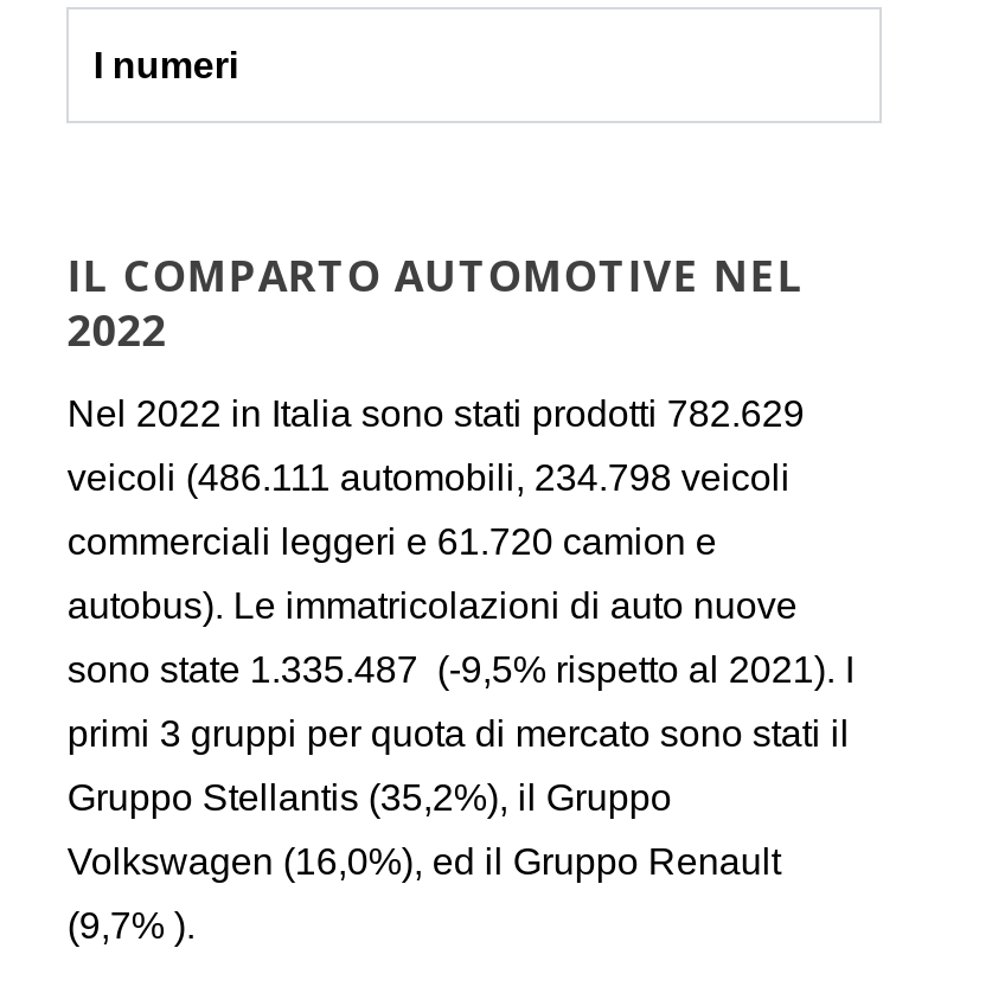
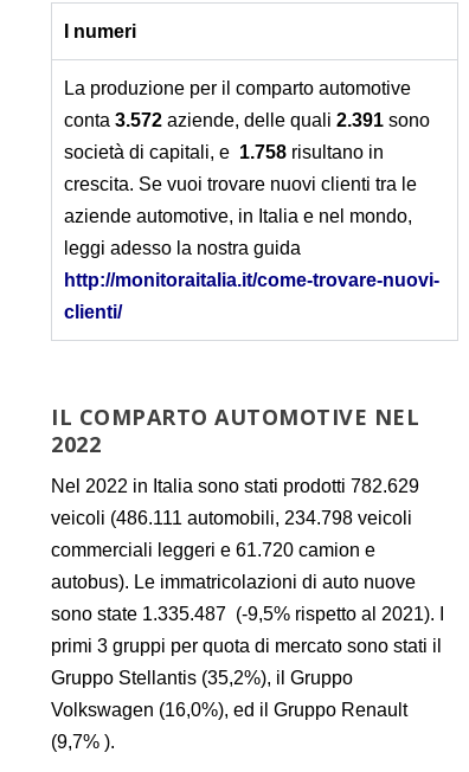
+ La produzione per il comparto automotive
+ conta 3.572 aziende, delle quali 2.391 sono
+ società di capitali, e 1.758 risultano in
+ crescita. Se vuoi trovare nuovi clienti tra le
+ aziende automotive, in Italia e nel mondo,
+ leggi adesso la nostra guida
+ http://monitoraitalia.it/come-trovare-nuovi-
+ clienti/
